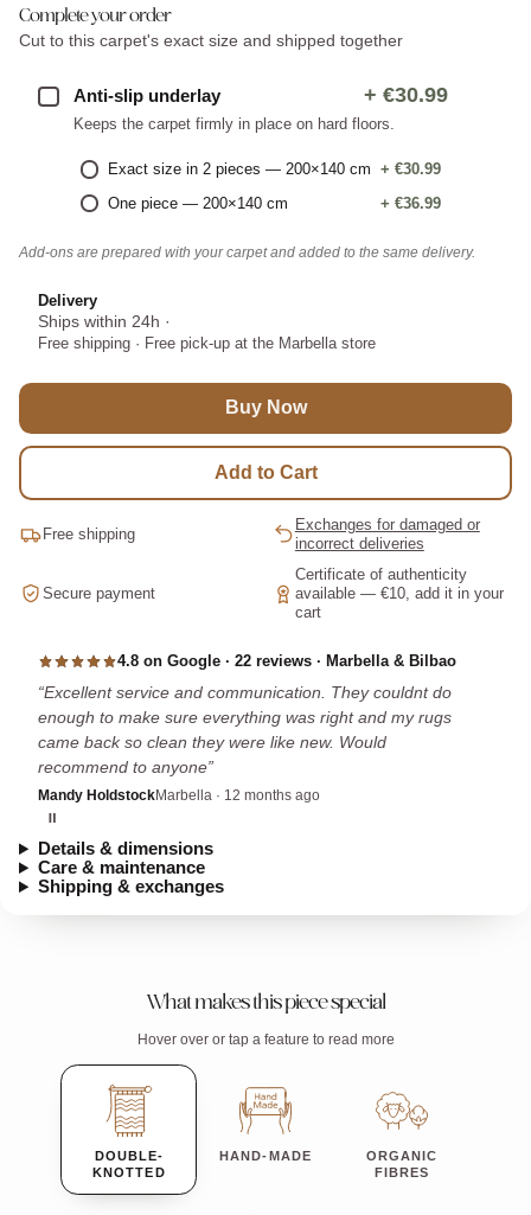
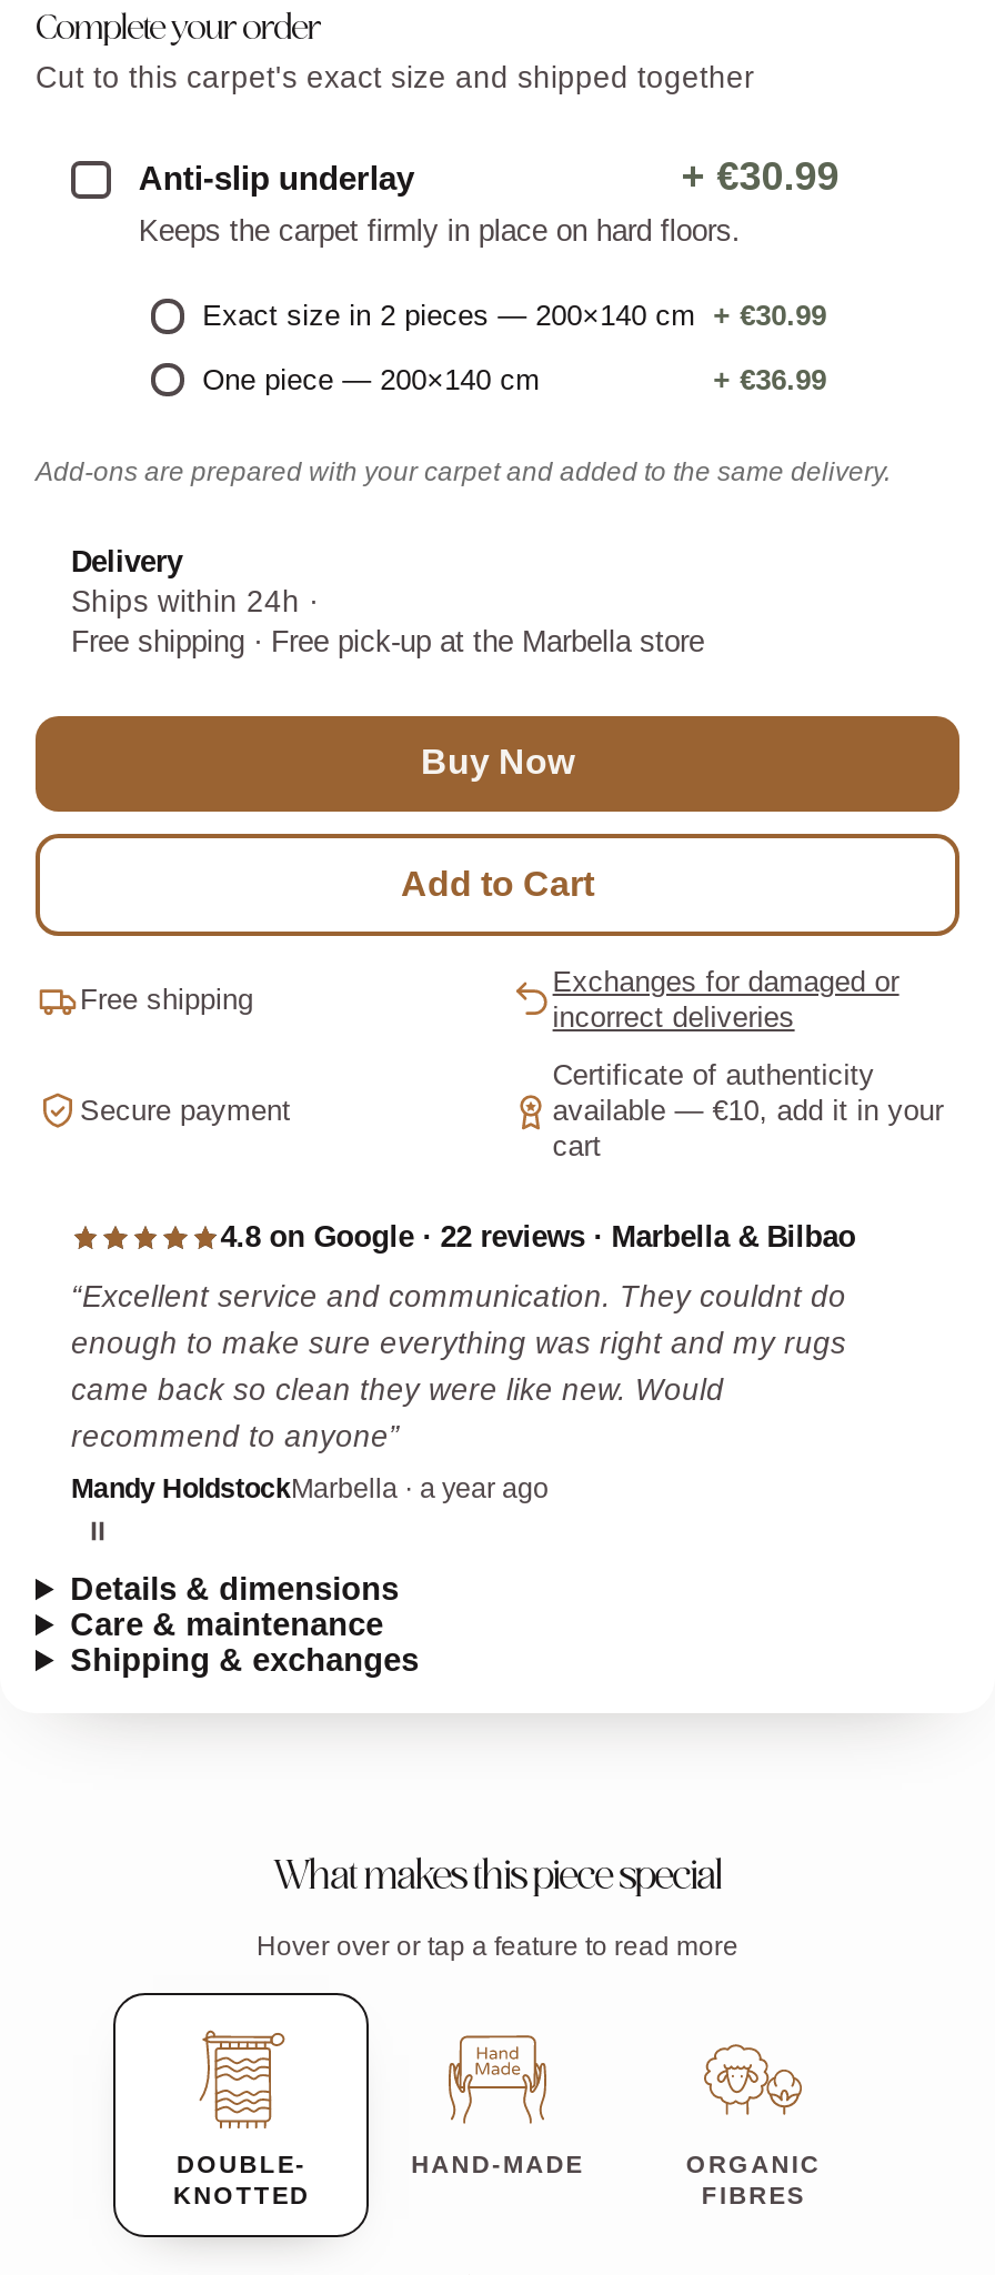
- Mandy HoldstockMarbella · 12 months ago
+ Mandy HoldstockMarbella · a year ago
